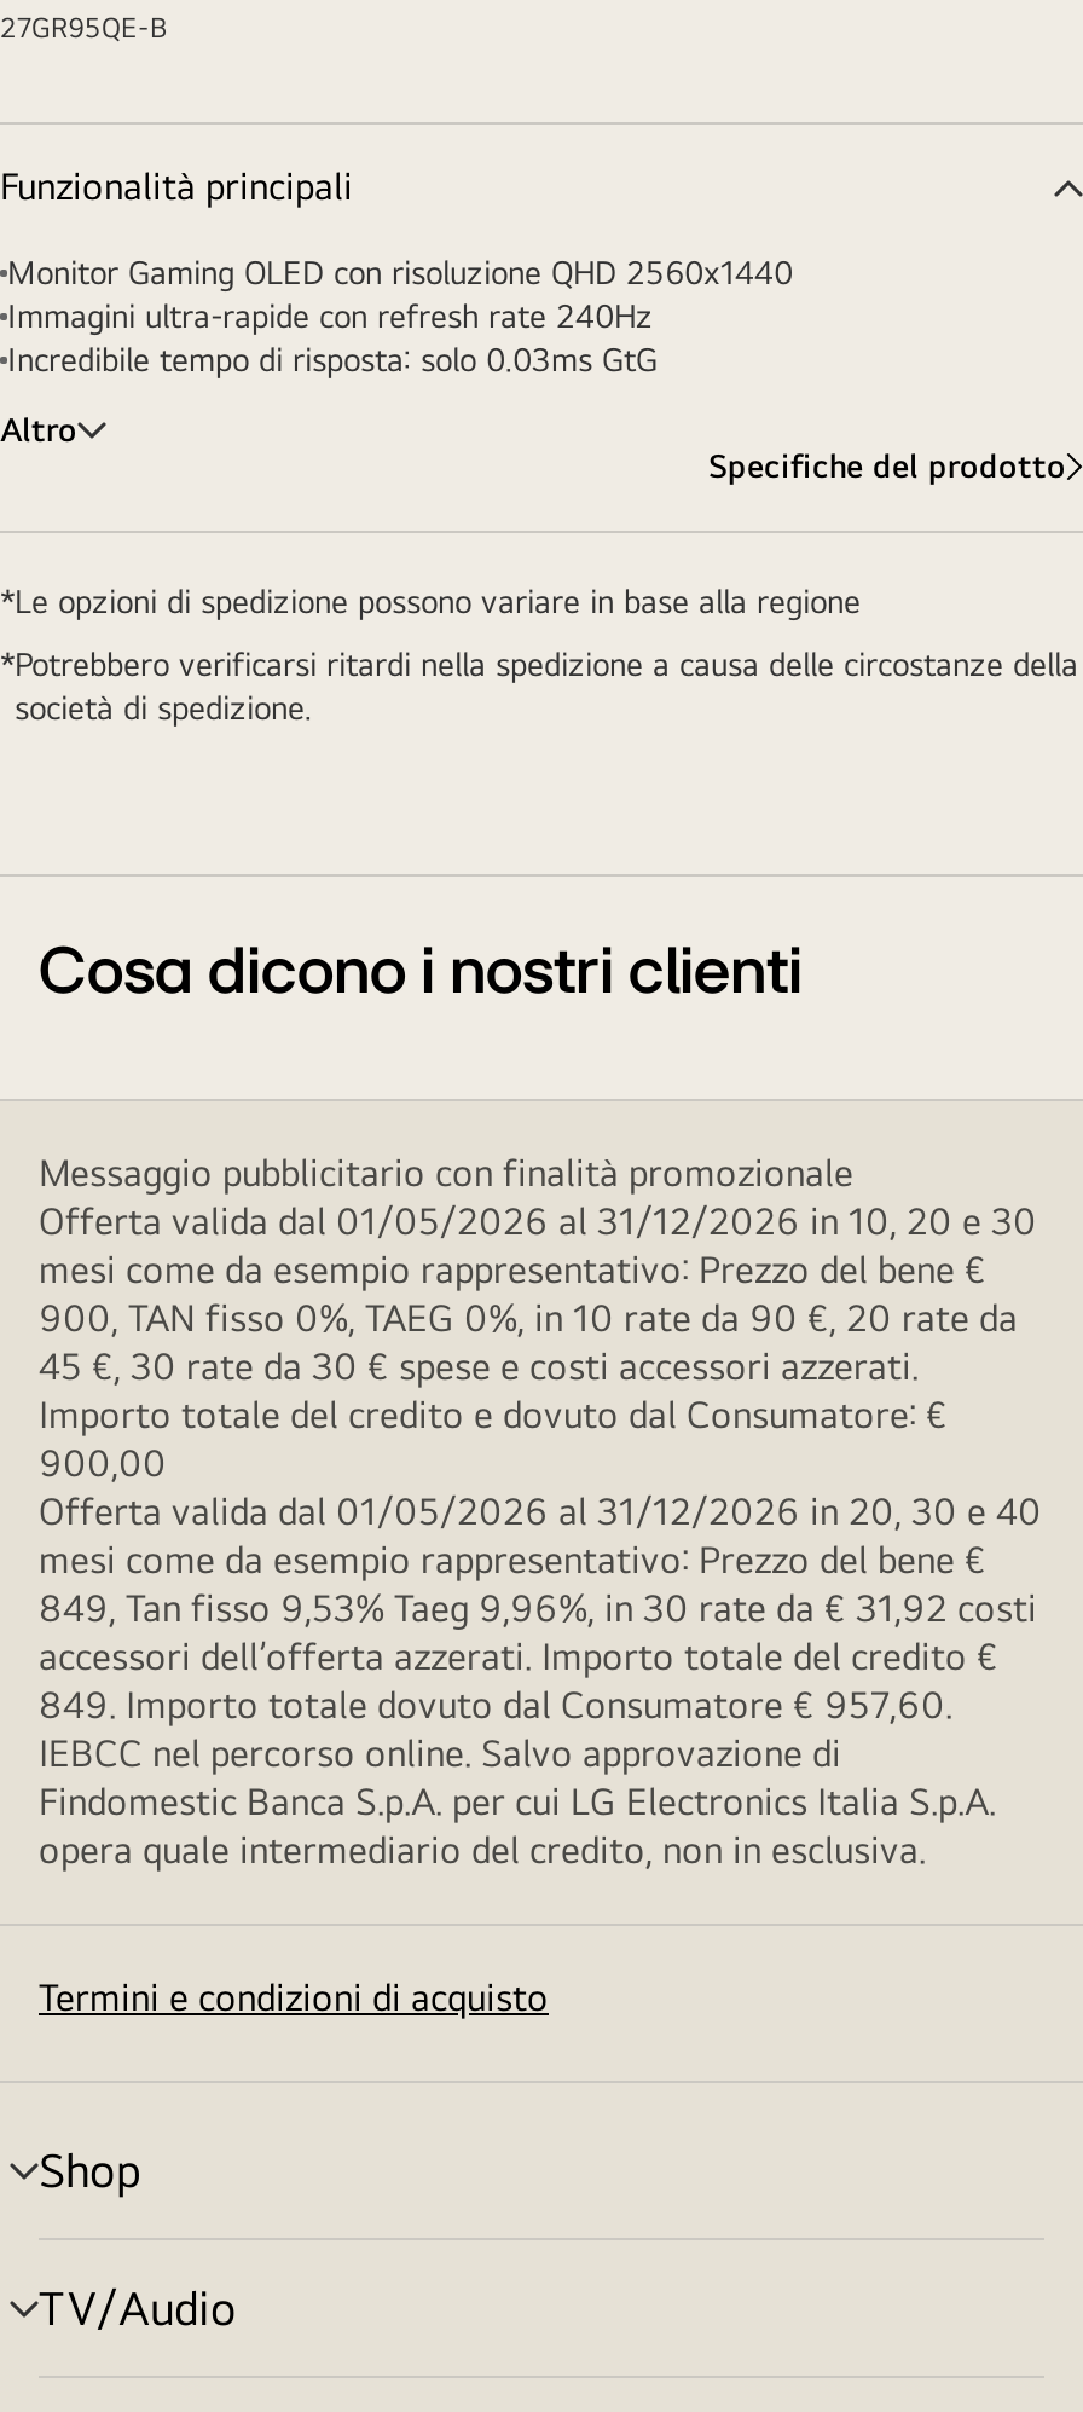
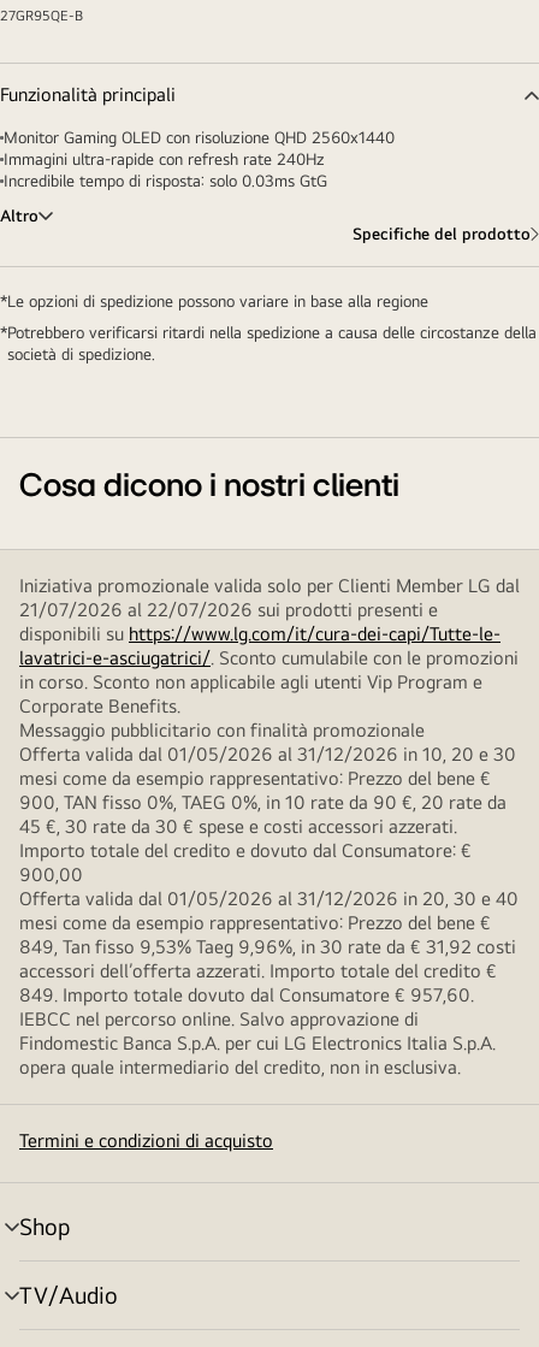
+ Iniziativa promozionale valida solo per Clienti Member LG dal
+ 21/07/2026 al 22/07/2026 sui prodotti presenti e
+ disponibili su https://www.lg.com/it/cura-dei-capi/Tutte-le-
+ lavatrici-e-asciugatrici/. Sconto cumulabile con le promozioni
+ in corso. Sconto non applicabile agli utenti Vip Program e
+ Corporate Benefits.
